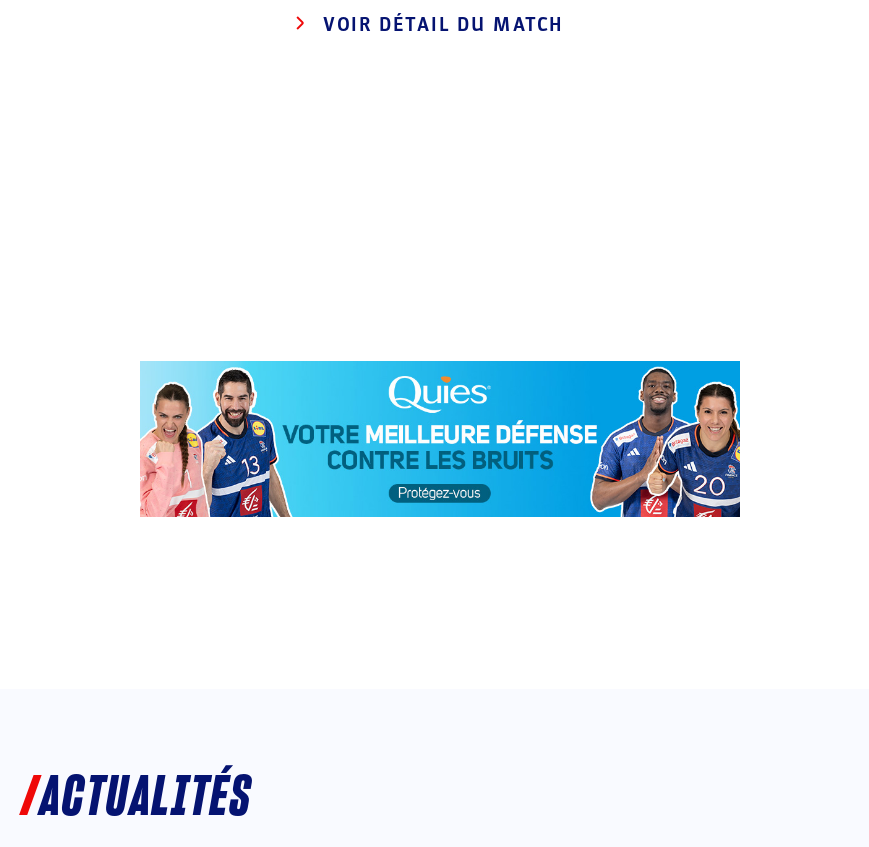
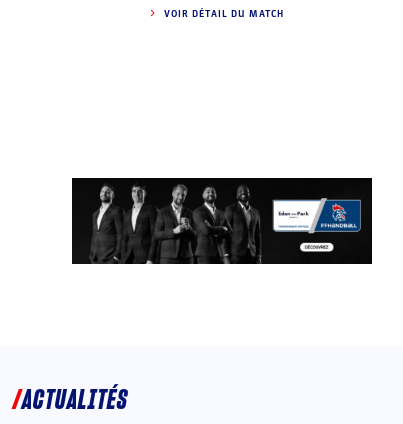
- [image]
+ [image]
